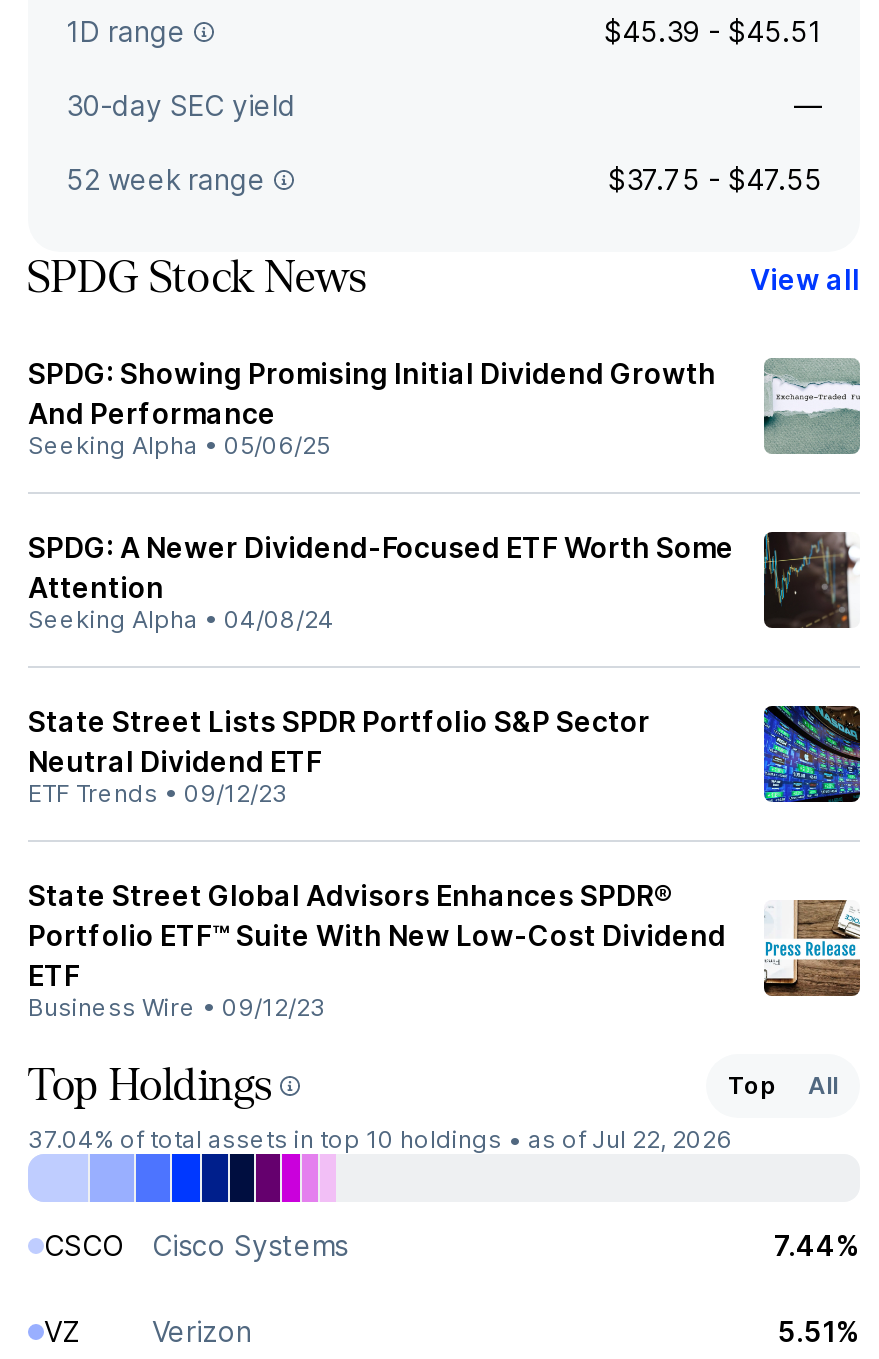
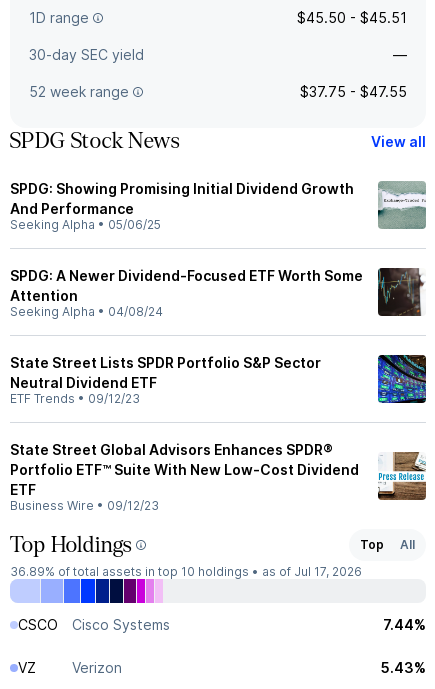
- $45.39 - $45.51
+ $45.50 - $45.51

- 37.04% of total assets in top 10 holdings • as of Jul 22, 2026
+ 36.89% of total assets in top 10 holdings • as of Jul 17, 2026

- 5.51%
+ 5.43%
